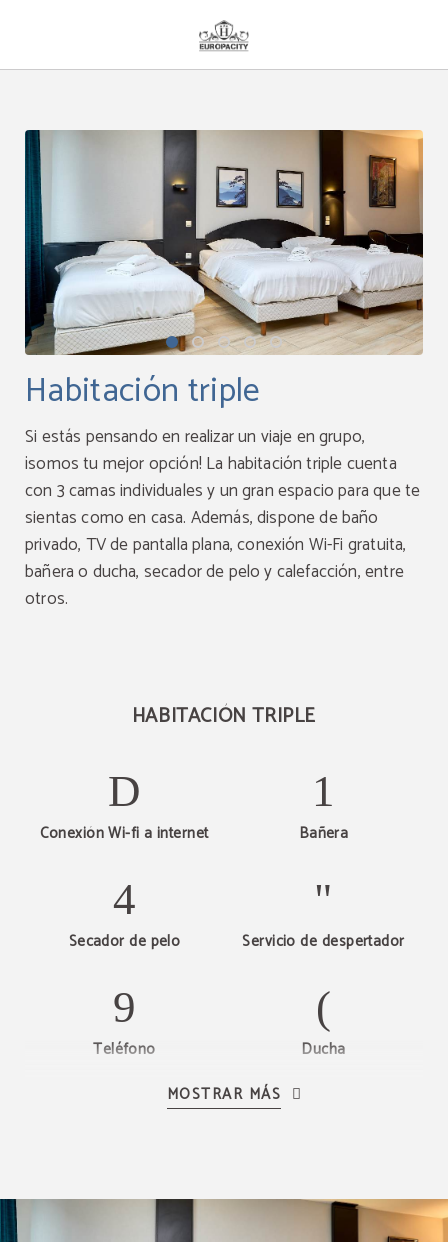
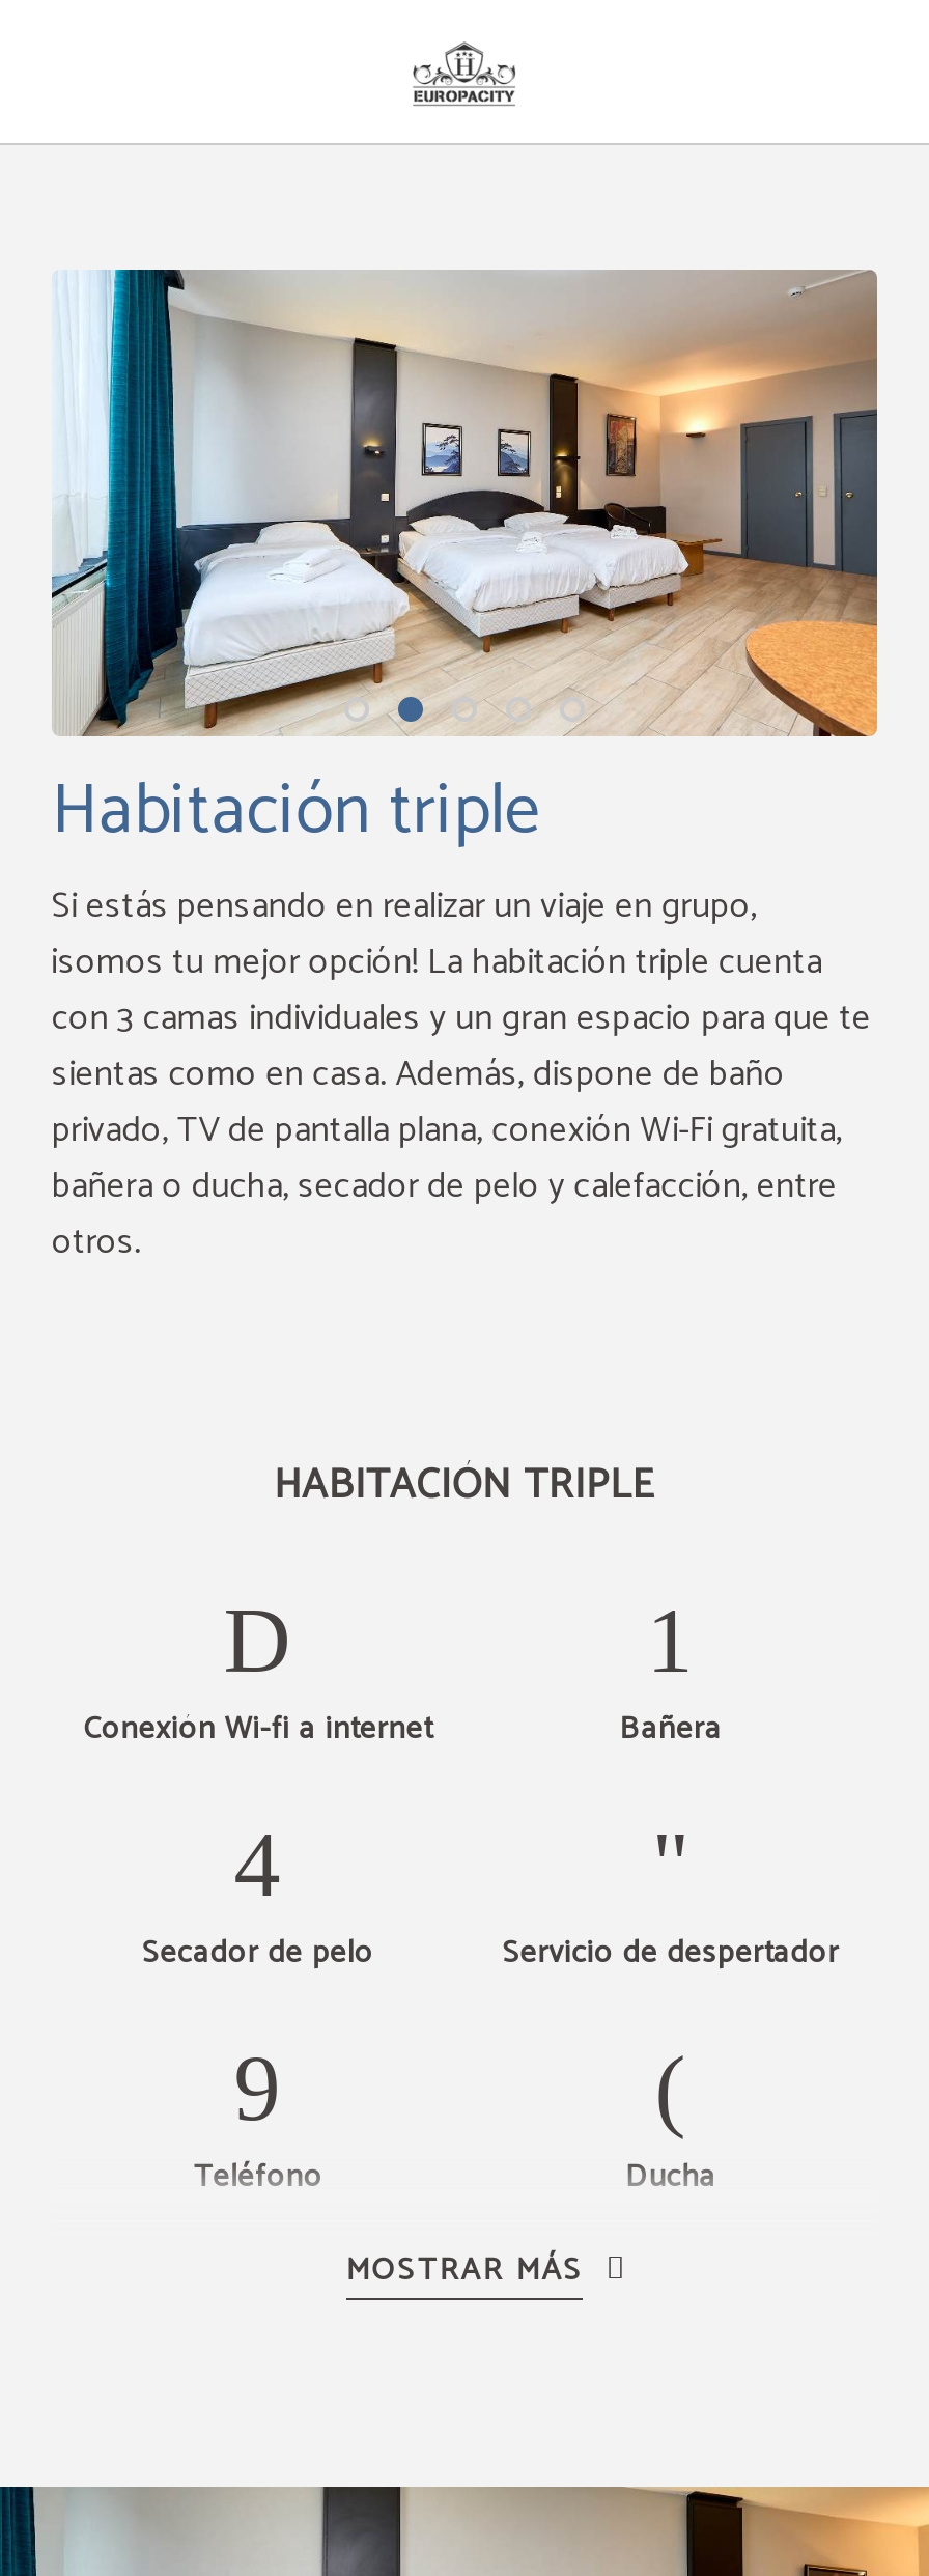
- [image]
+ [image]
